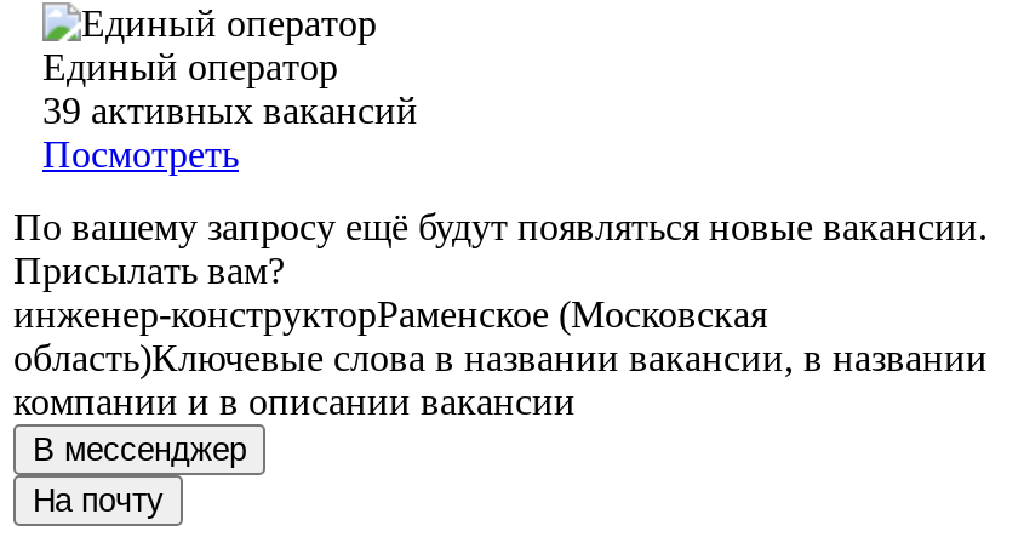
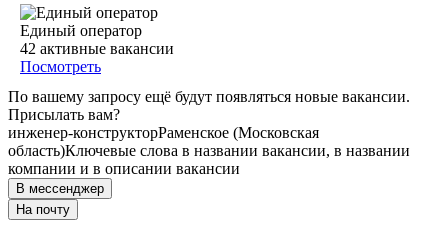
- 39 активных вакансий
+ 42 активные вакансии
